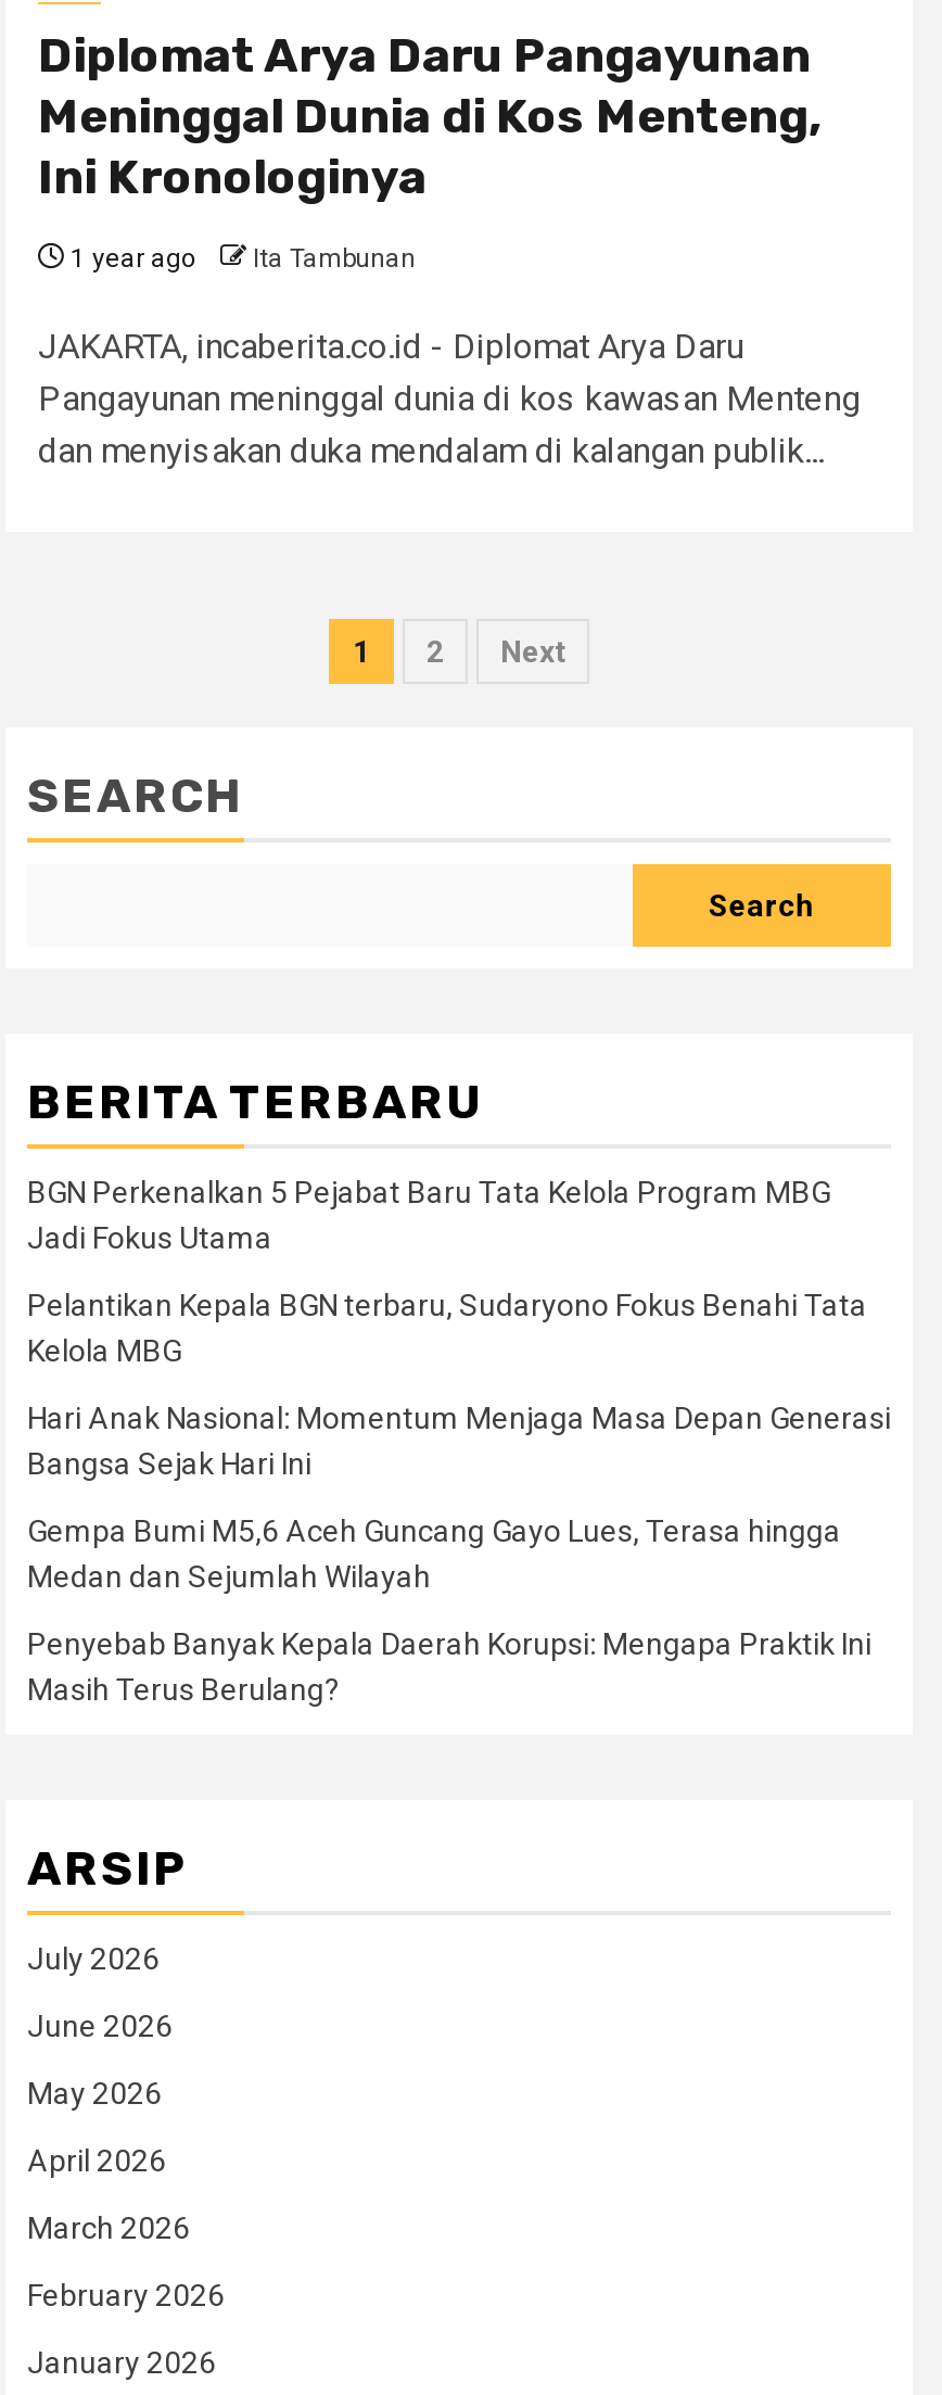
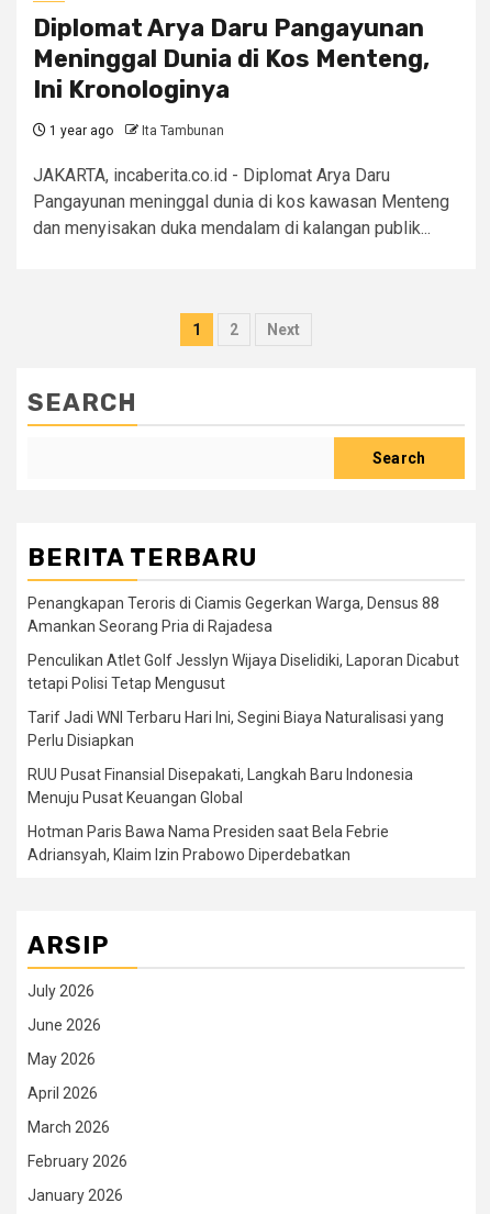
- BGN Perkenalkan 5 Pejabat Baru Tata Kelola Program MBG
- Jadi Fokus Utama
+ Penangkapan Teroris di Ciamis Gegerkan Warga, Densus 88
+ Amankan Seorang Pria di Rajadesa

- Pelantikan Kepala BGN terbaru, Sudaryono Fokus Benahi Tata
- Kelola MBG
+ Penculikan Atlet Golf Jesslyn Wijaya Diselidiki, Laporan Dicabut
+ tetapi Polisi Tetap Mengusut

- Hari Anak Nasional: Momentum Menjaga Masa Depan Generasi
- Bangsa Sejak Hari Ini
+ Tarif Jadi WNI Terbaru Hari Ini, Segini Biaya Naturalisasi yang
+ Perlu Disiapkan

- Gempa Bumi M5,6 Aceh Guncang Gayo Lues, Terasa hingga
- Medan dan Sejumlah Wilayah
+ RUU Pusat Finansial Disepakati, Langkah Baru Indonesia
+ Menuju Pusat Keuangan Global

- Penyebab Banyak Kepala Daerah Korupsi: Mengapa Praktik Ini
- Masih Terus Berulang?
+ Hotman Paris Bawa Nama Presiden saat Bela Febrie
+ Adriansyah, Klaim Izin Prabowo Diperdebatkan
